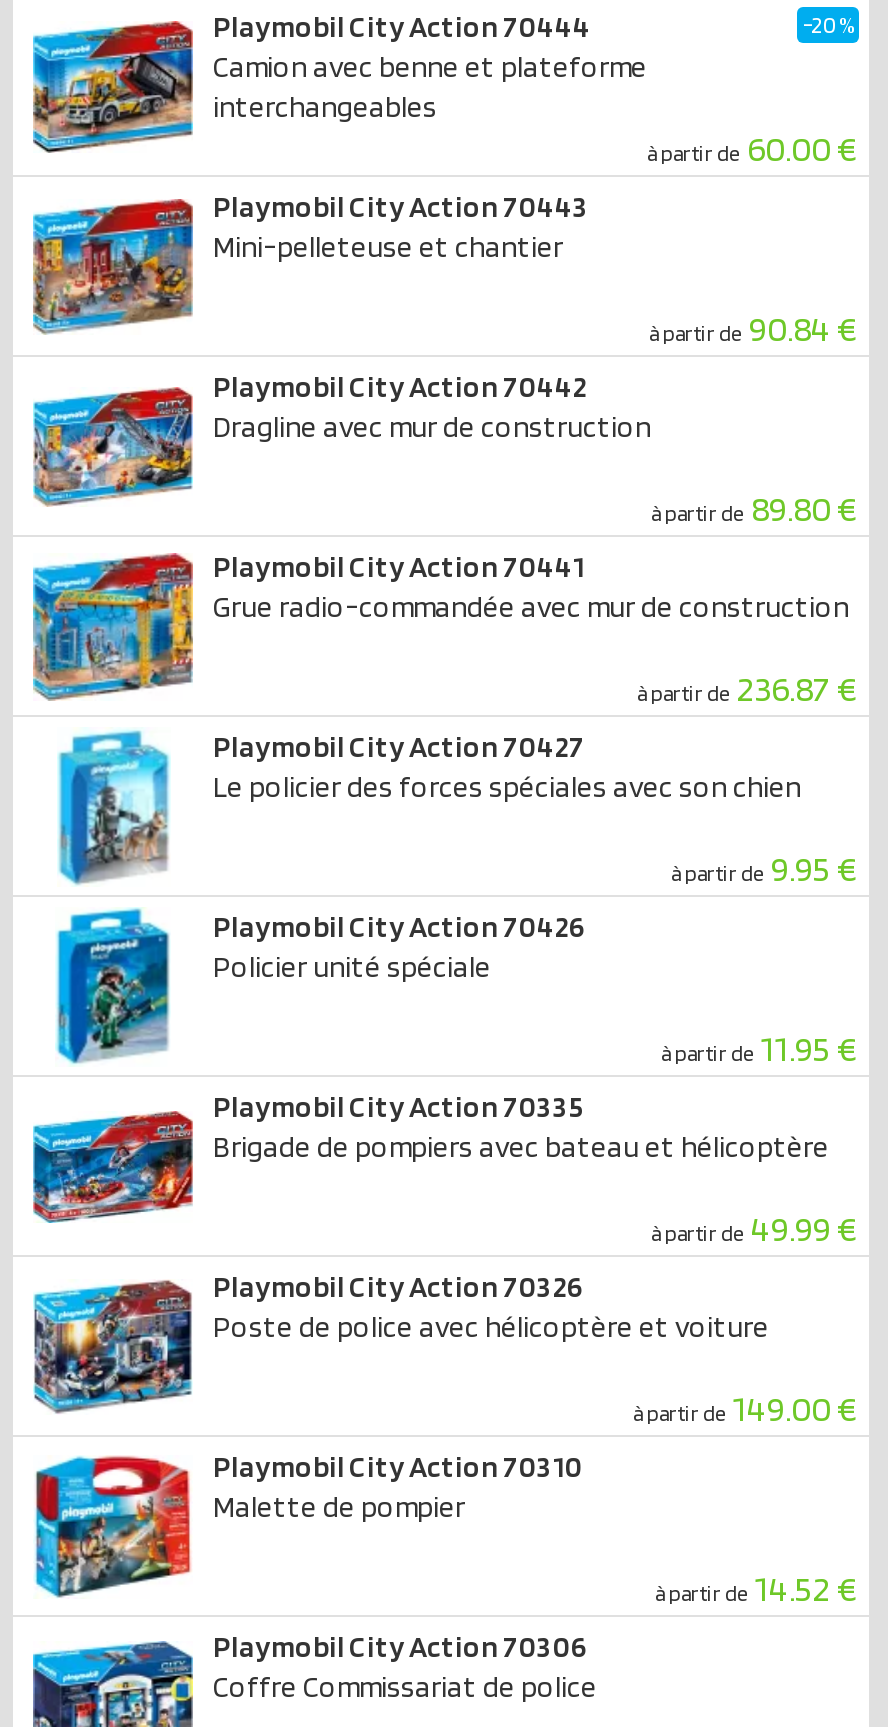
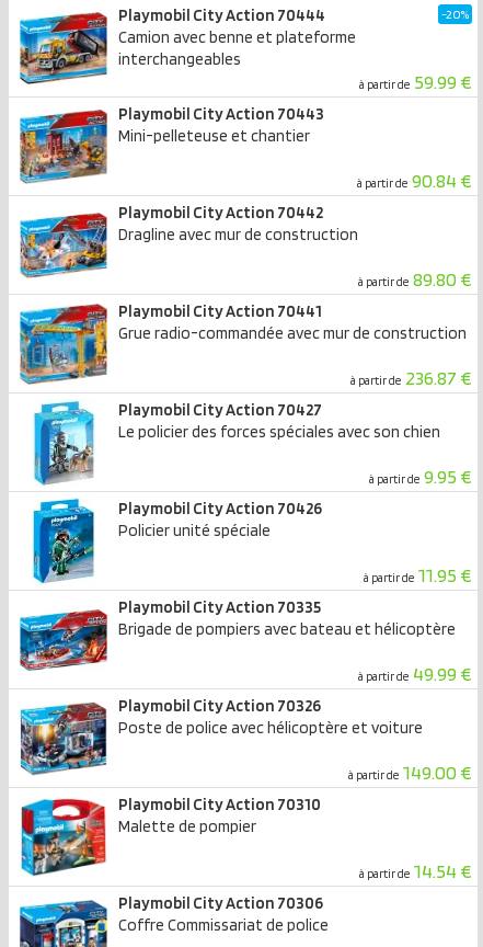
- à partir de 60.00 €
+ à partir de 59.99 €

- à partir de 14.52 €
+ à partir de 14.54 €
